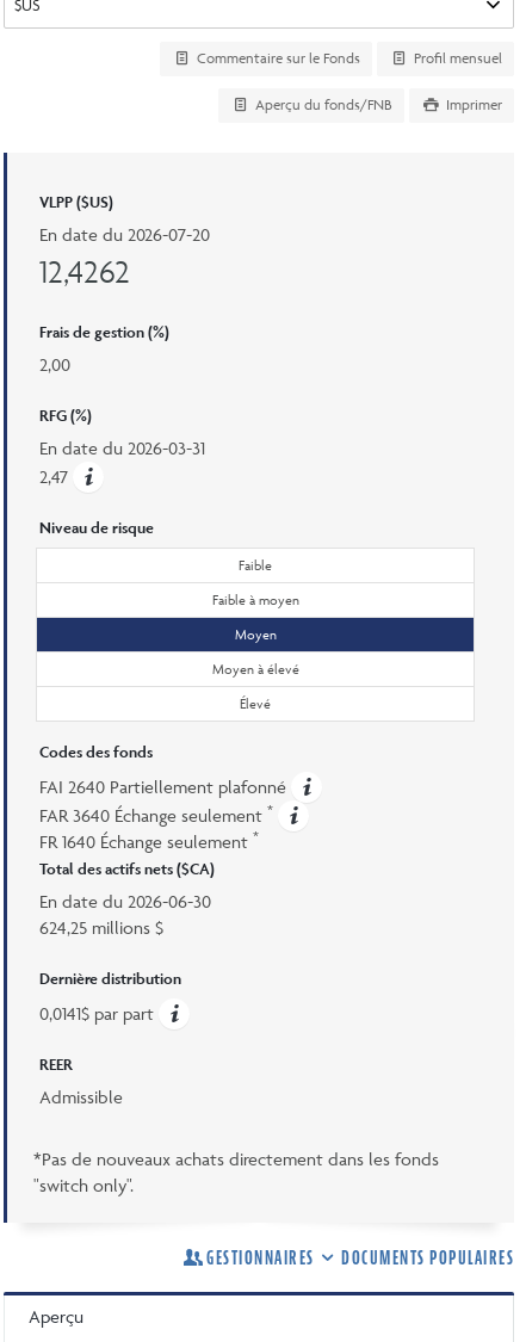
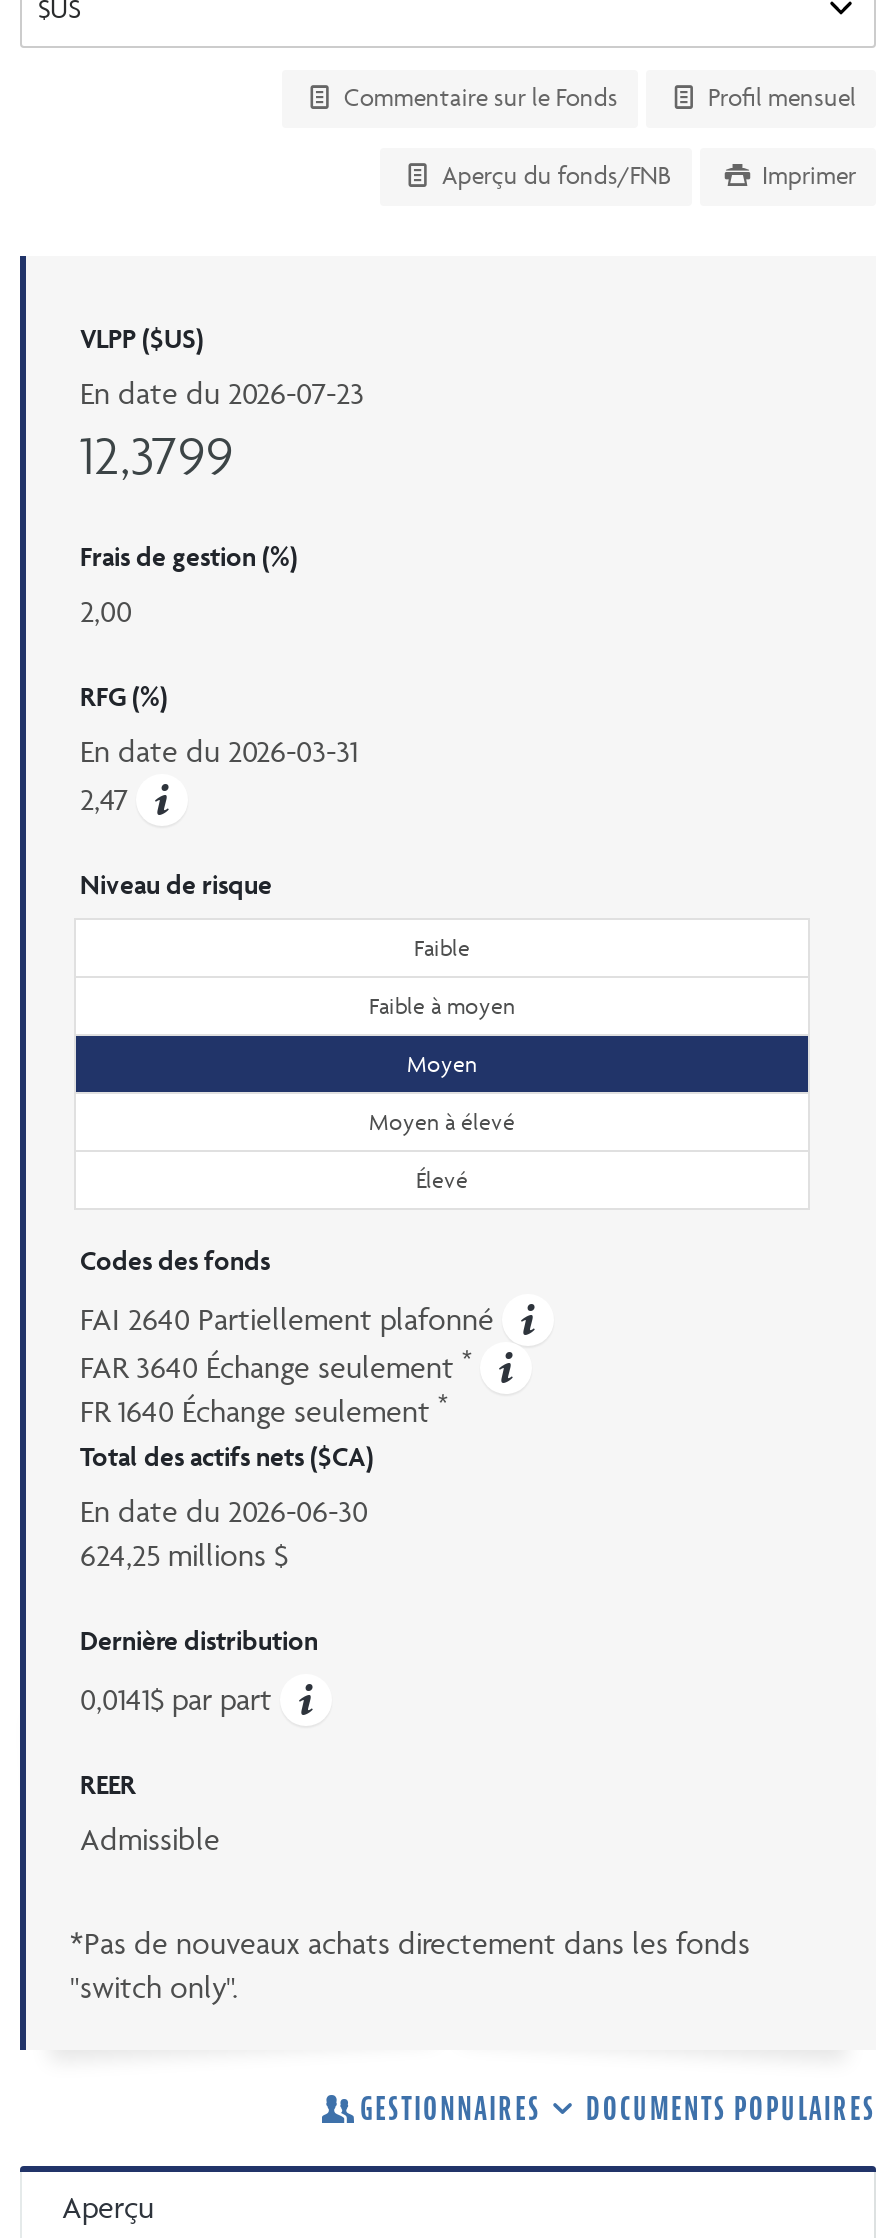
- En date du 2026-07-20
+ En date du 2026-07-23

- 12,4262
+ 12,3799
